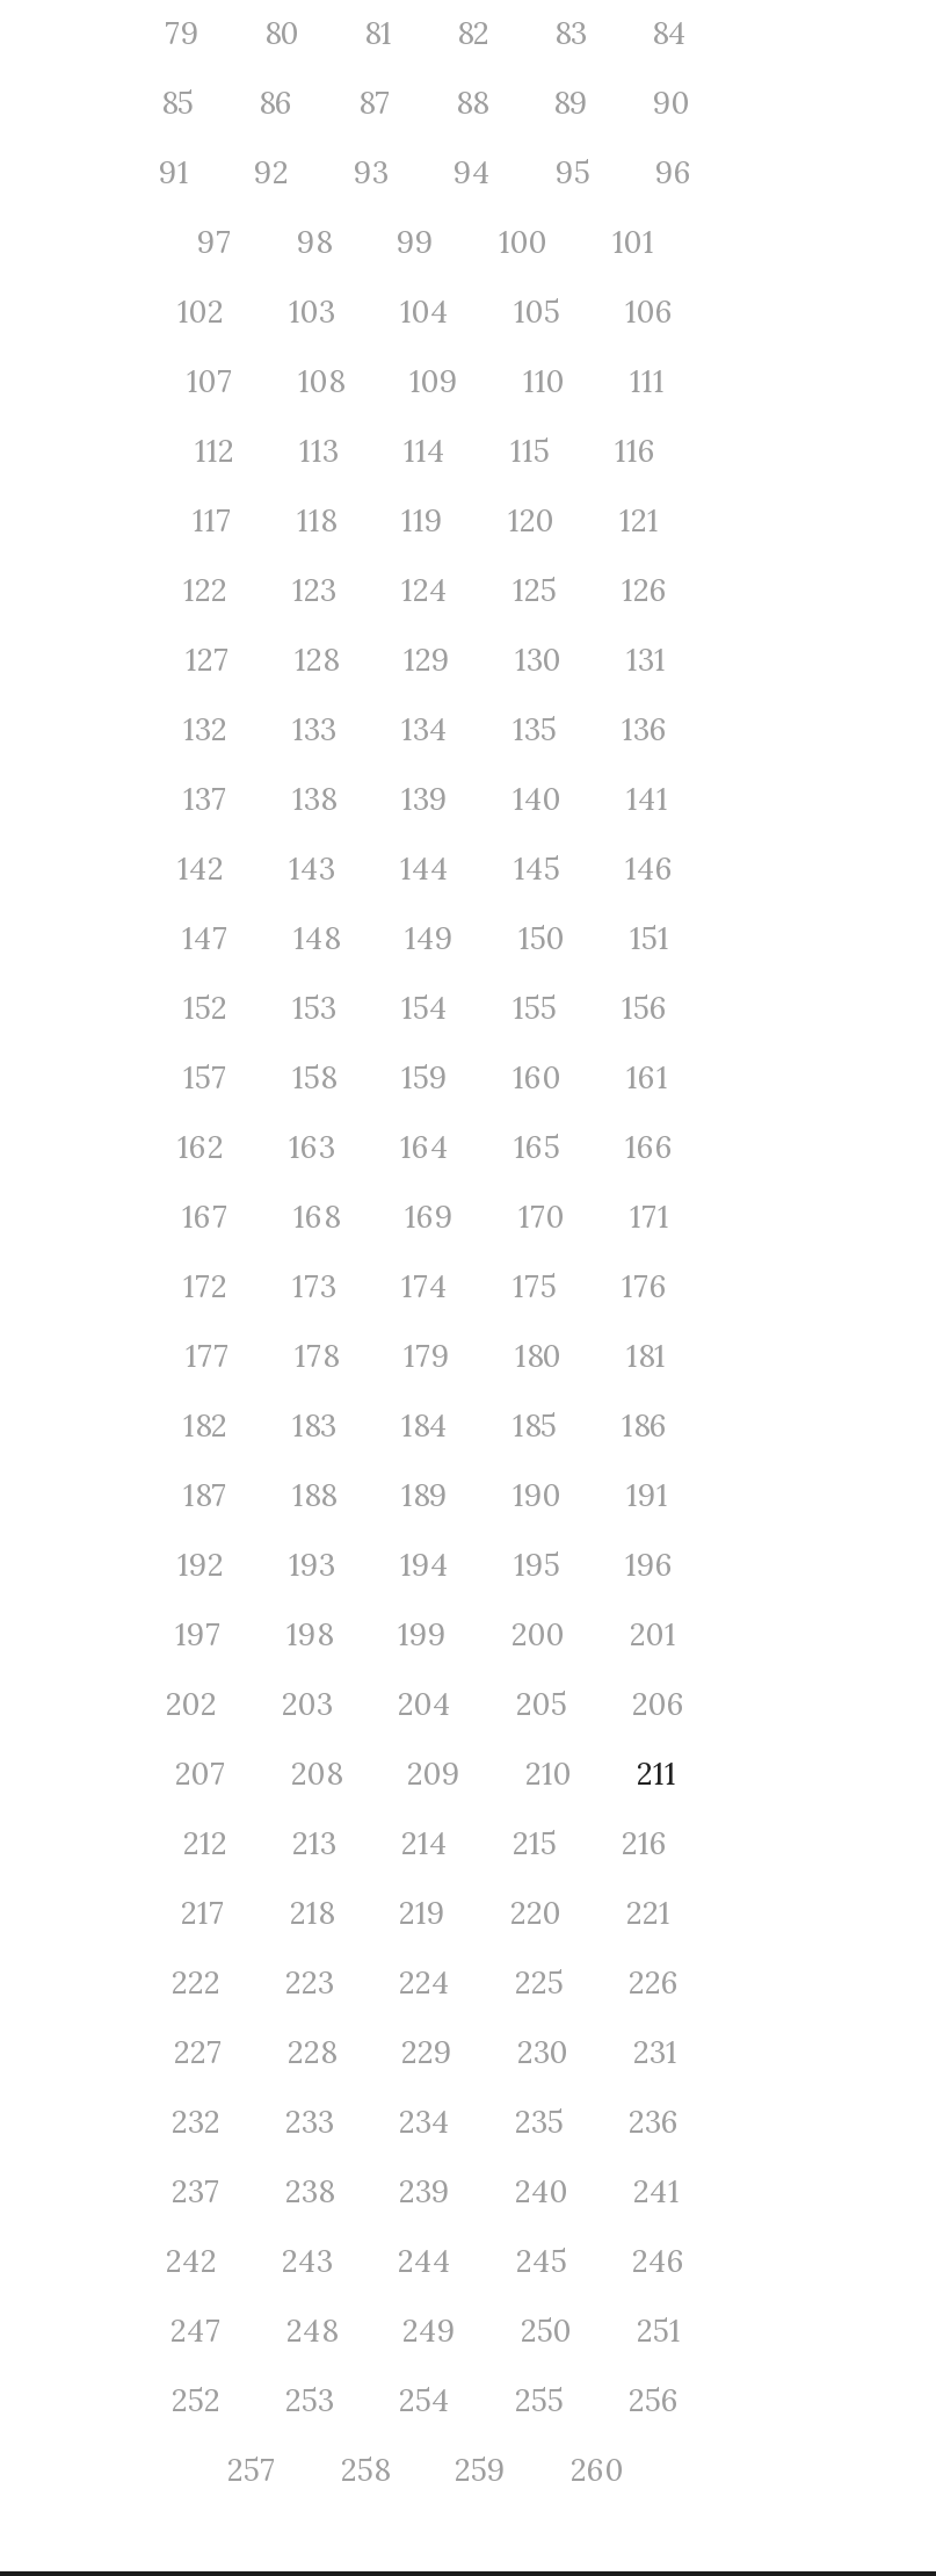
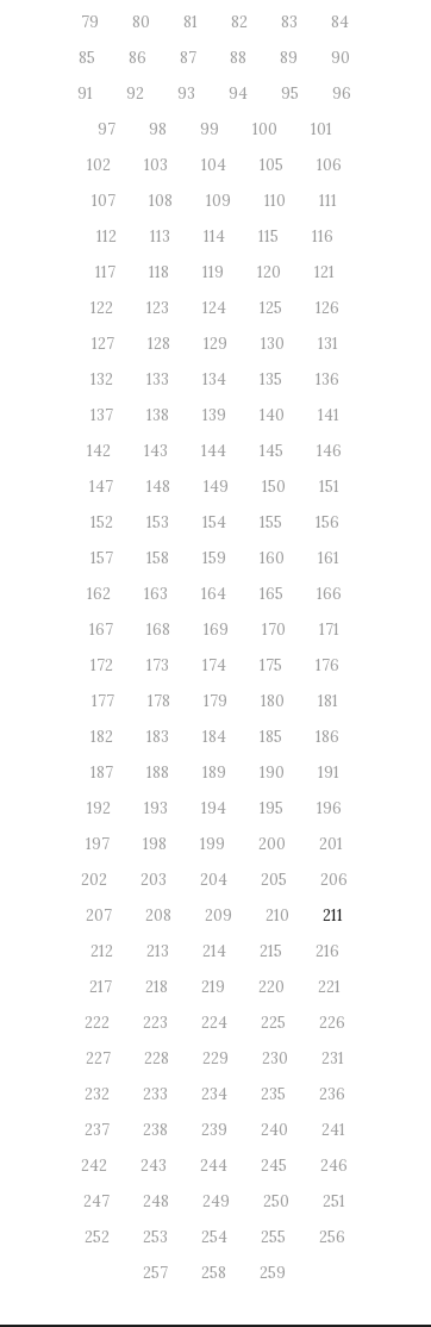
- 260
